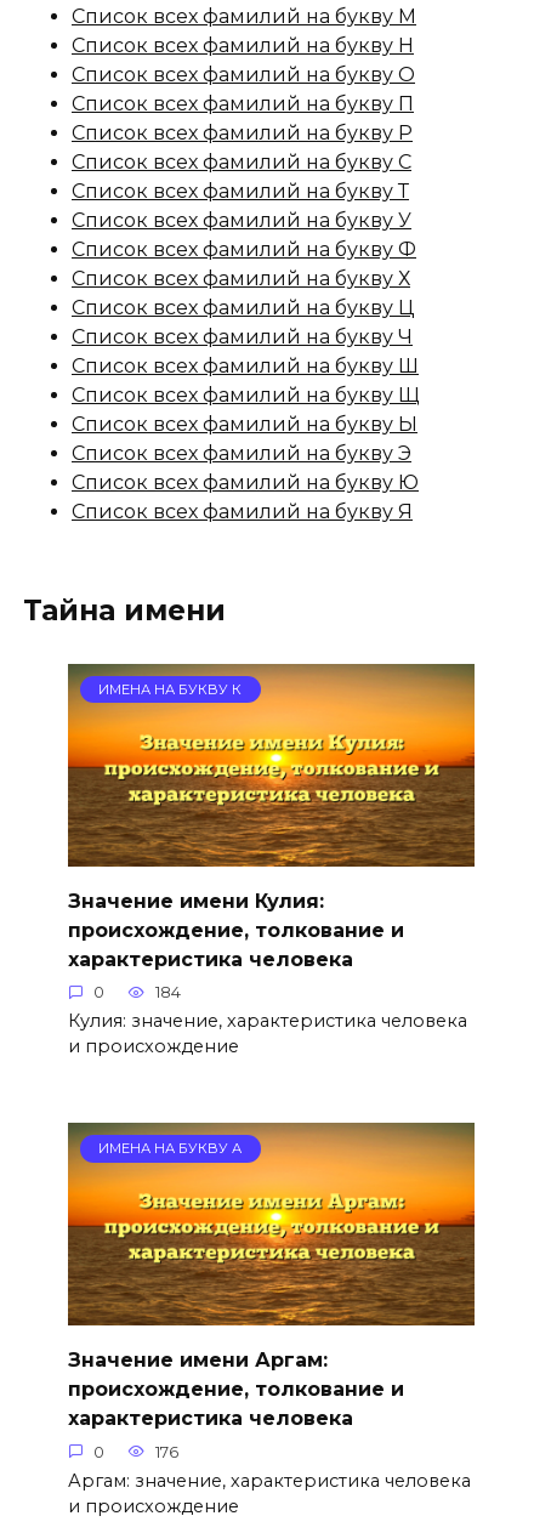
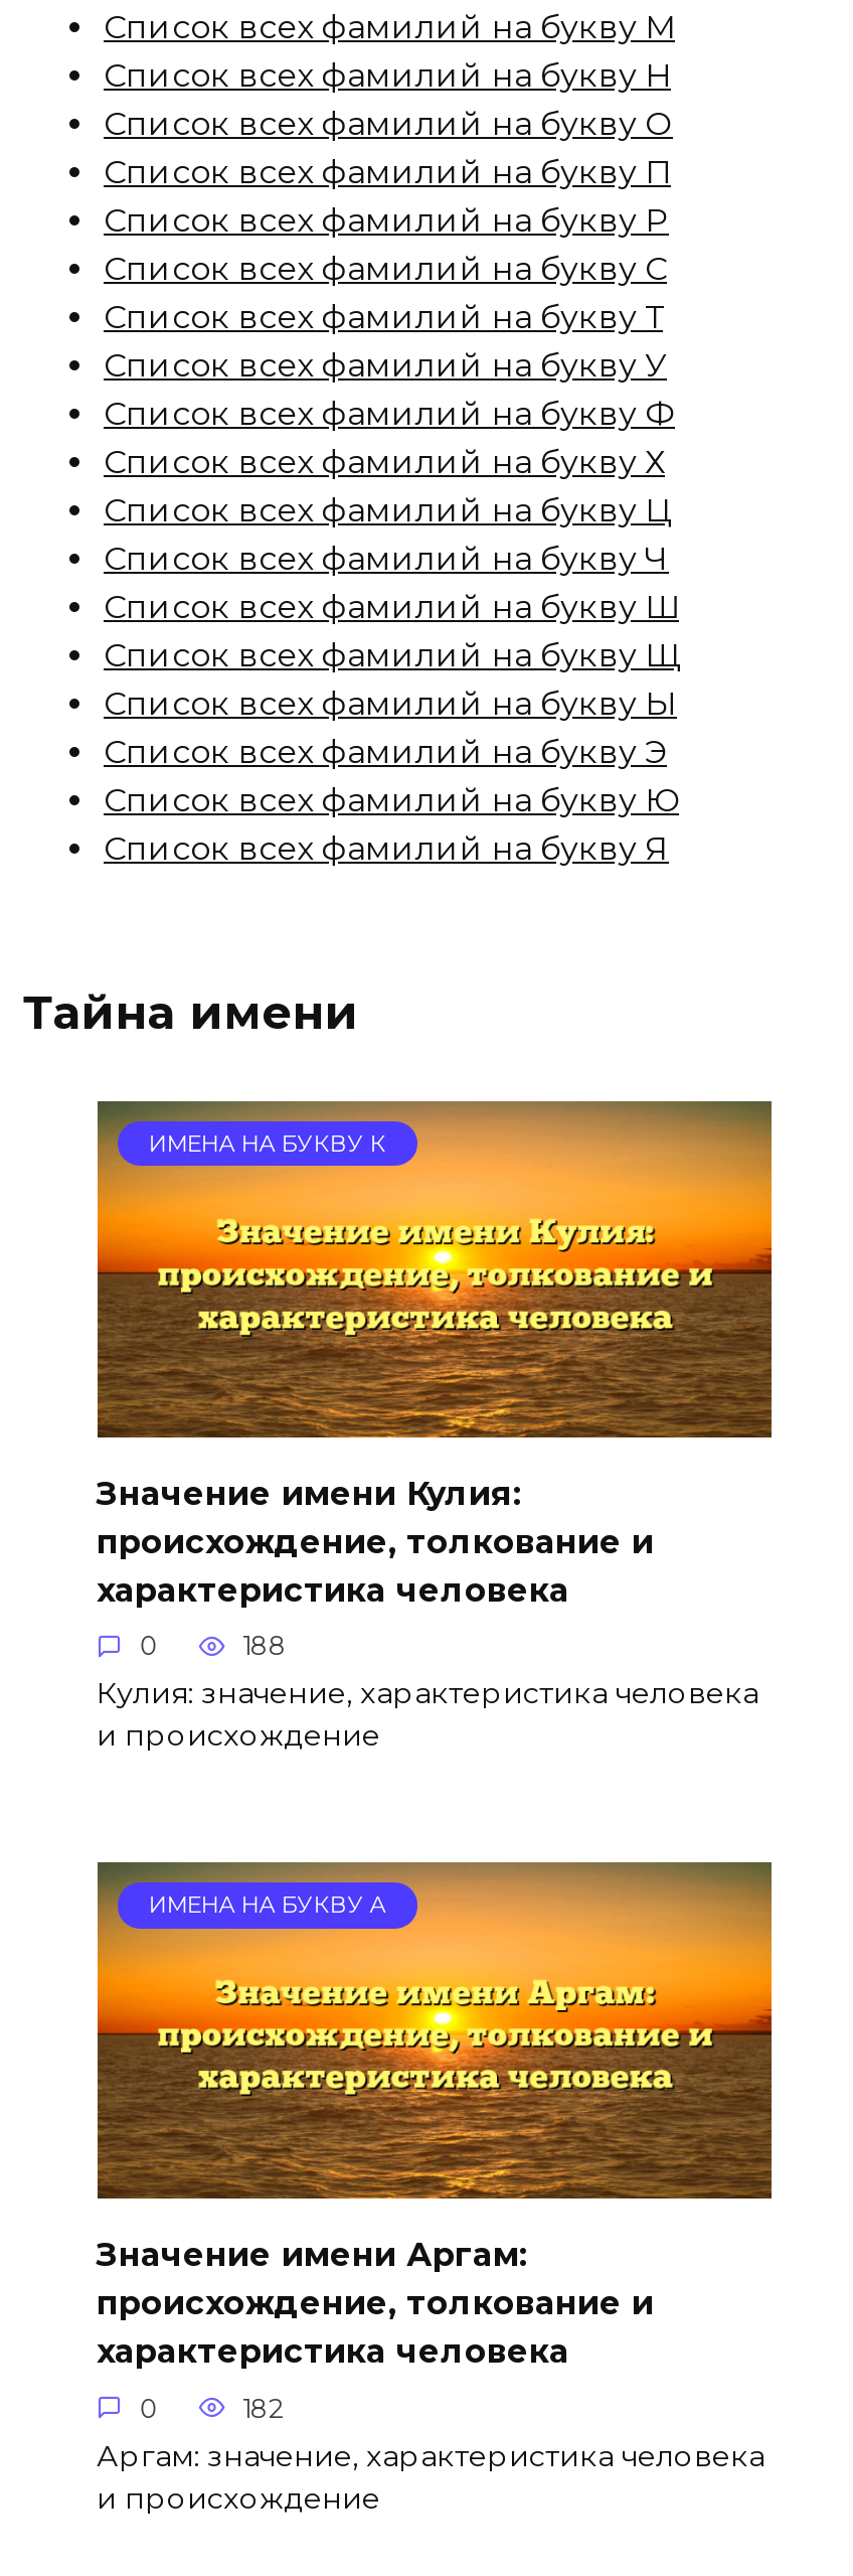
- 184
+ 188

- 176
+ 182
